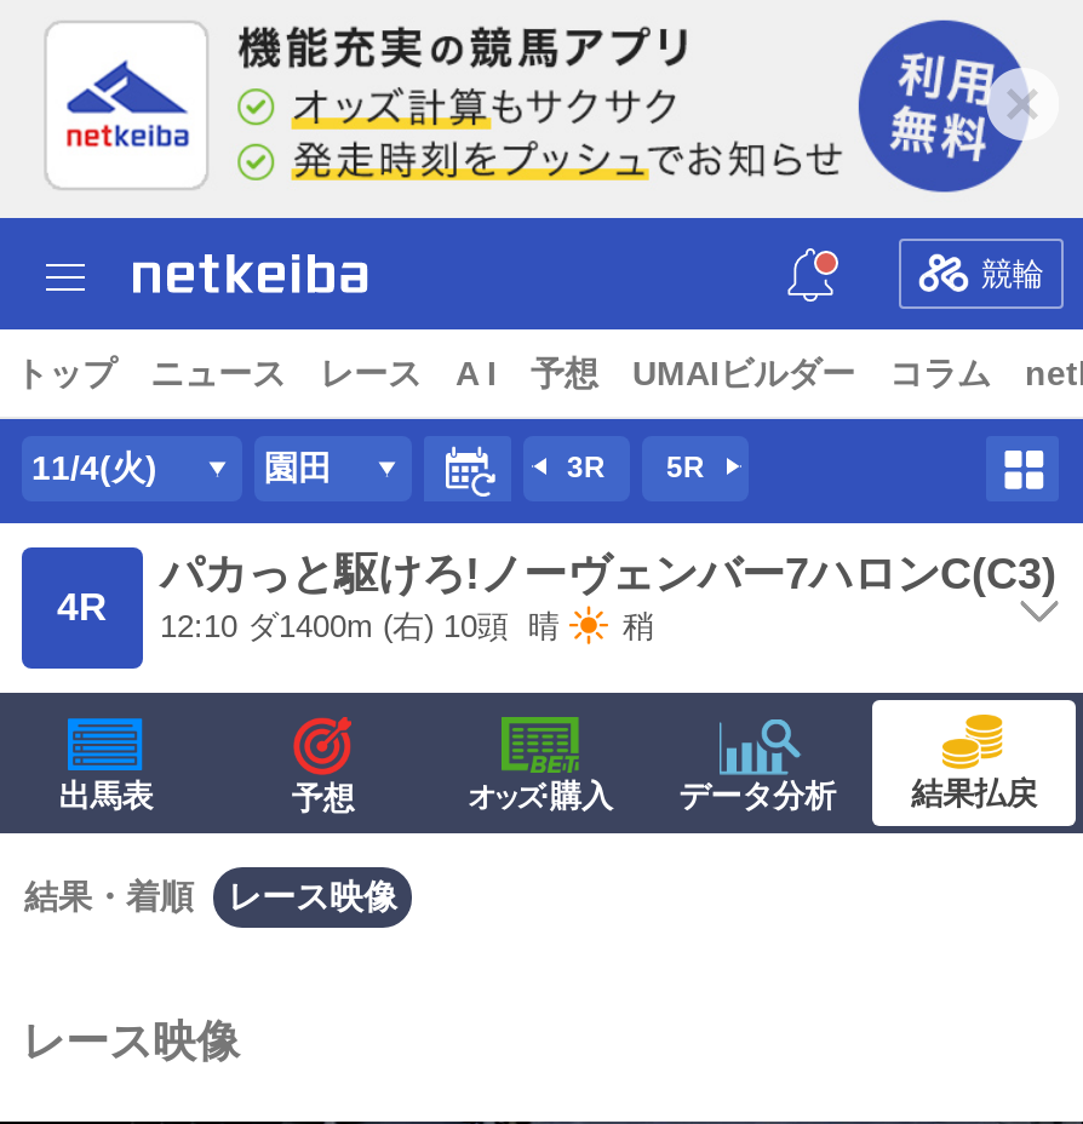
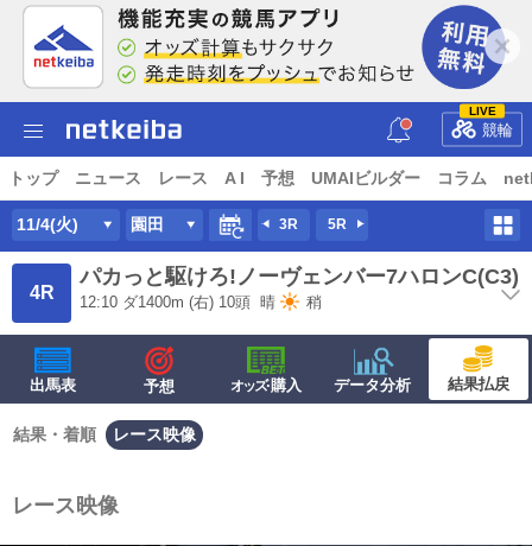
+ LIVE
